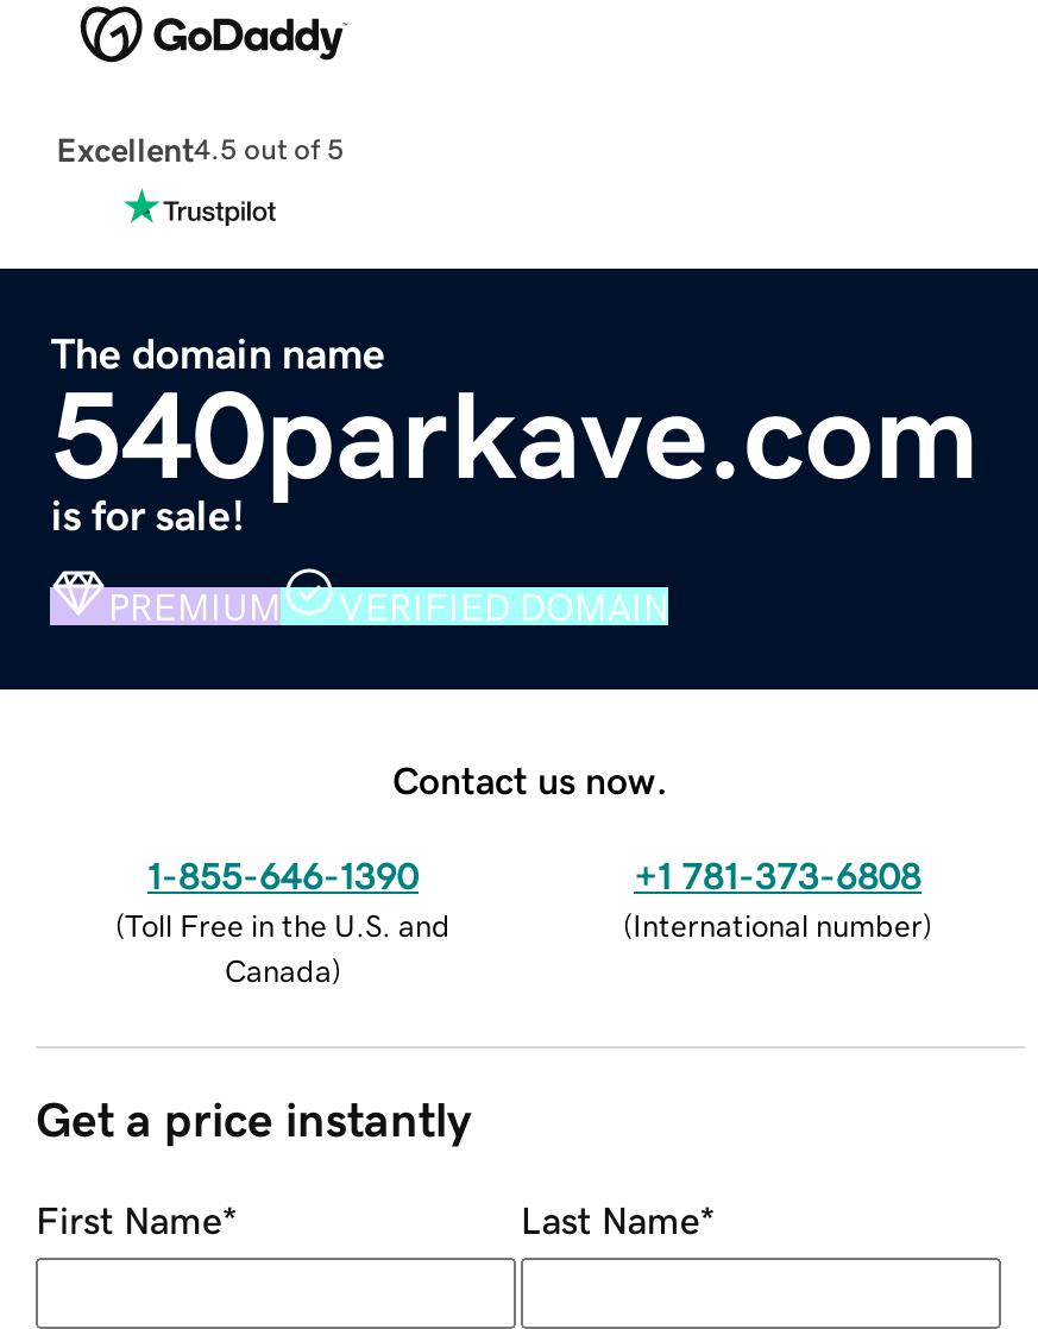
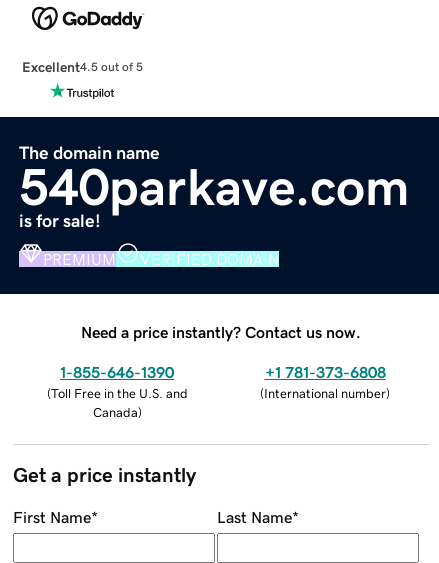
- Contact us now.
+ Need a price instantly? Contact us now.
